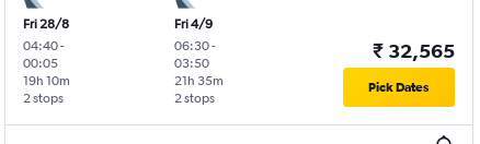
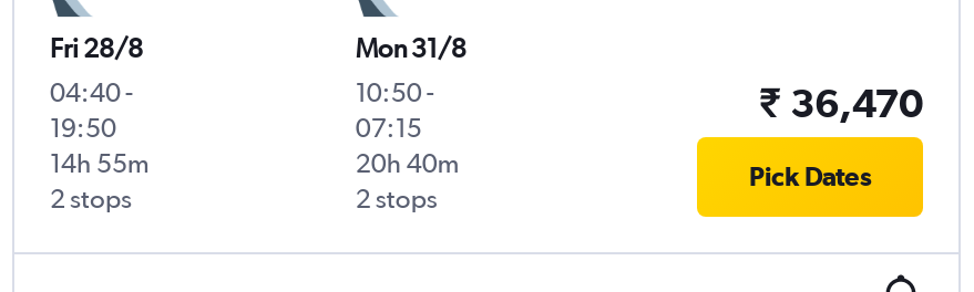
- Fri 4/9
- 06:30 -
- 03:50
+ Mon 31/8
+ 10:50 -
+ 07:15

- ₹ 32,565
+ ₹ 36,470

- 00:05
+ 19:50

- 19h 10m
+ 14h 55m

- 21h 35m
+ 20h 40m
